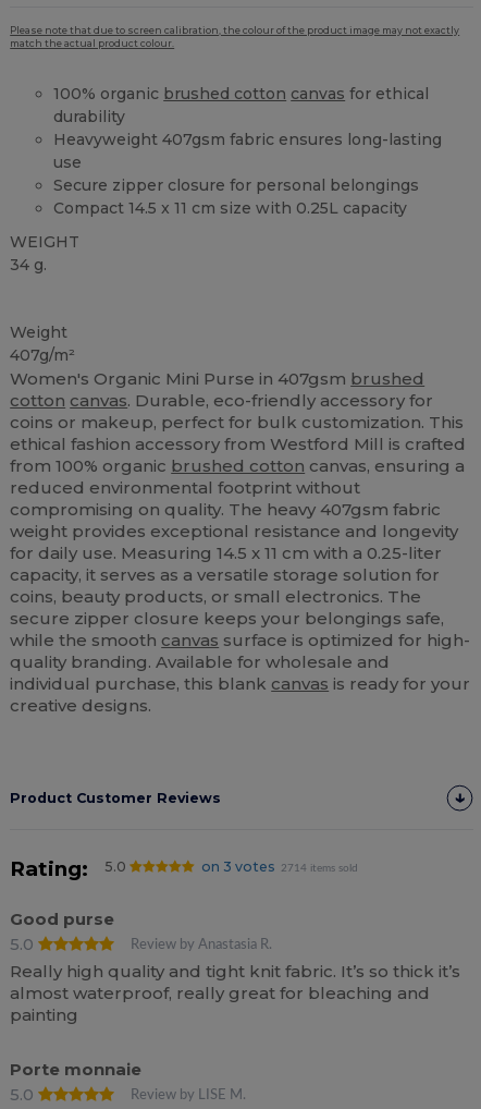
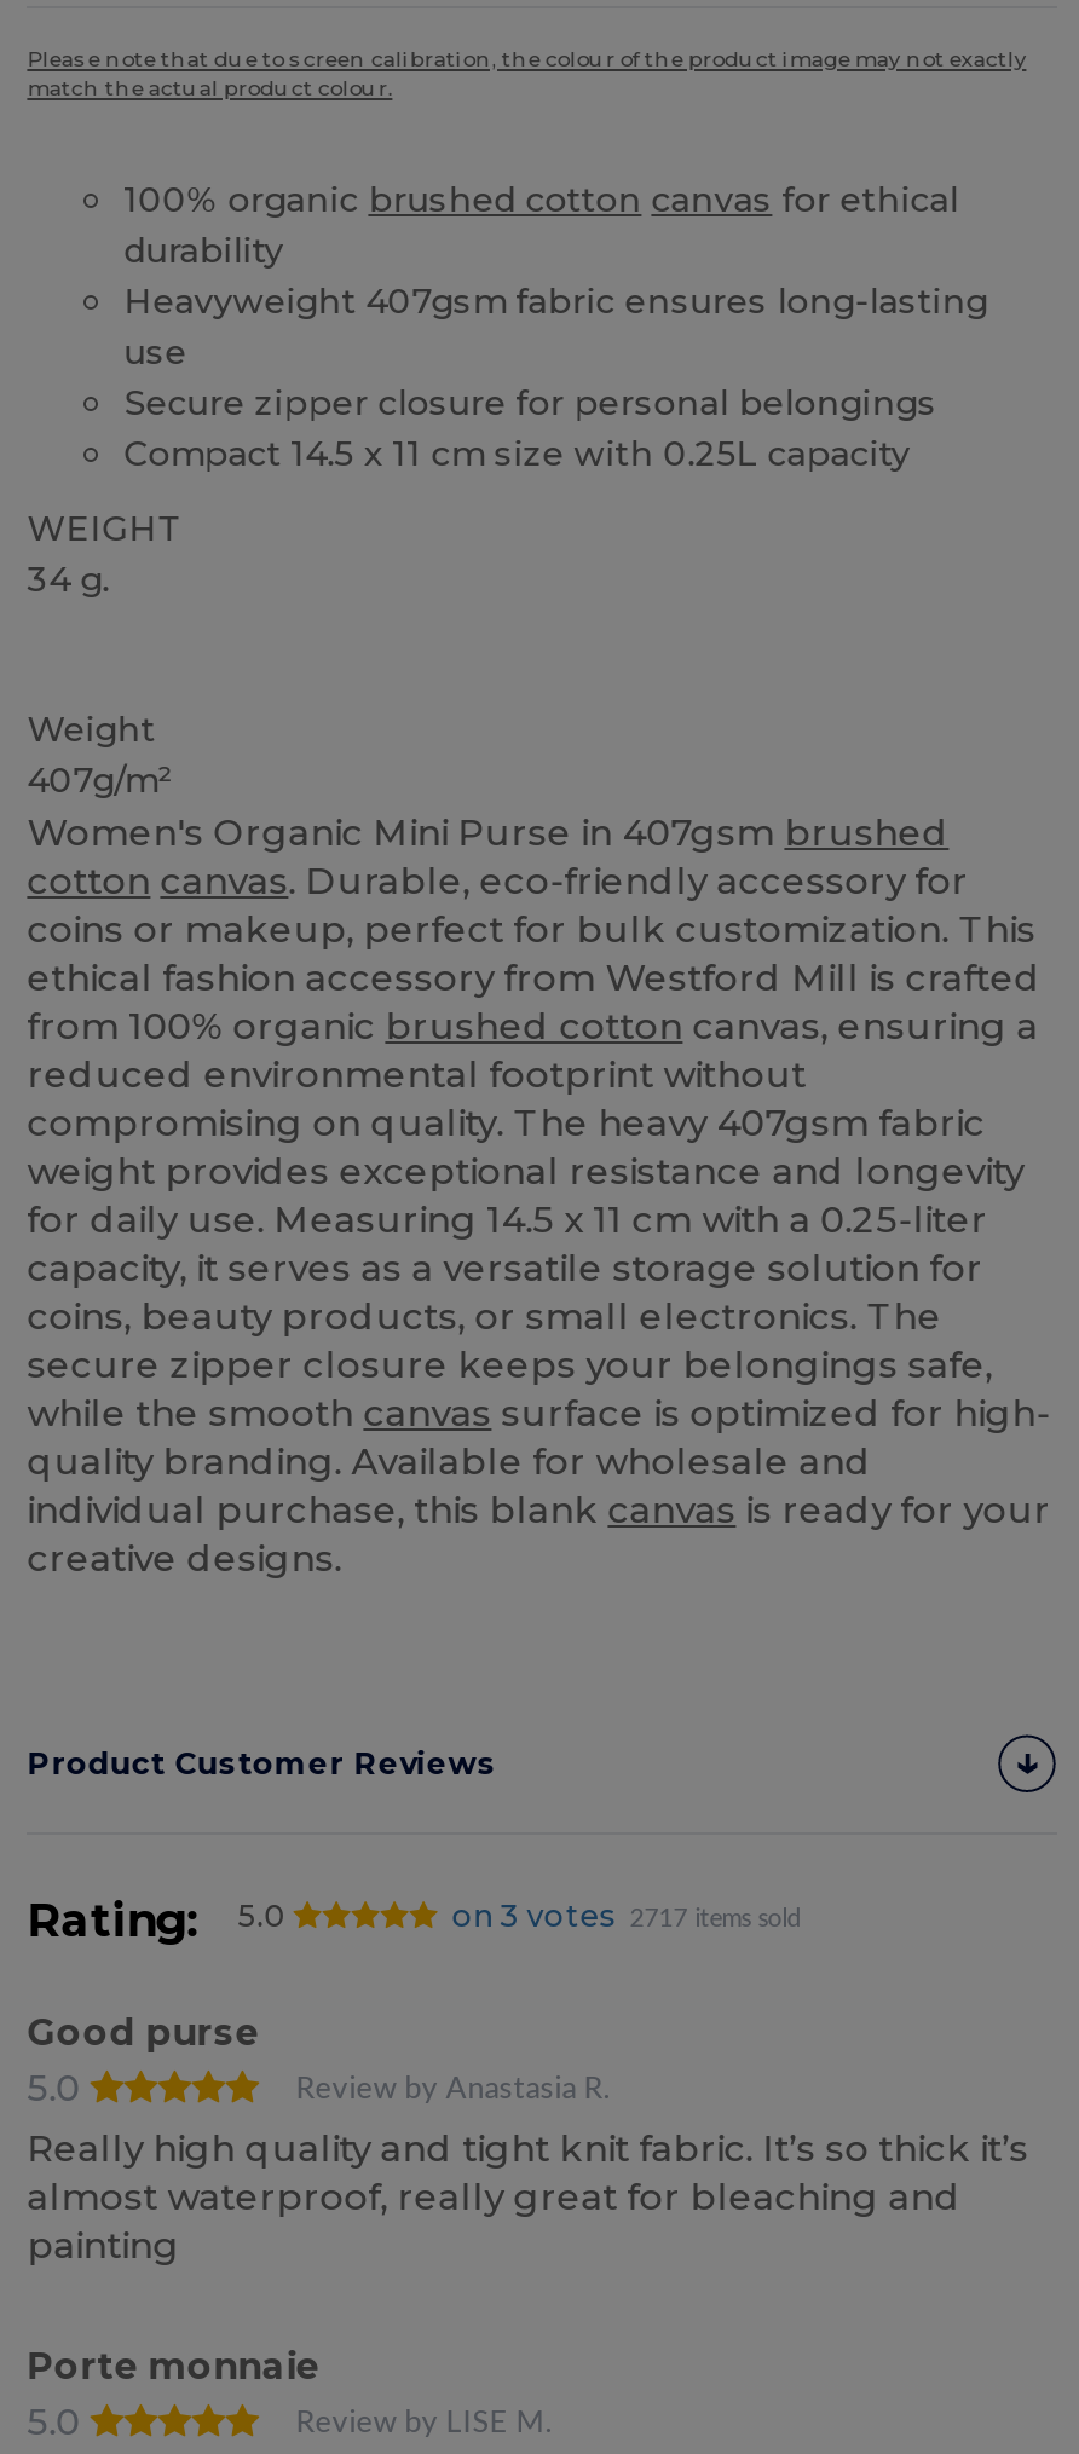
- on 3 votes 2714 items sold
+ on 3 votes 2717 items sold
